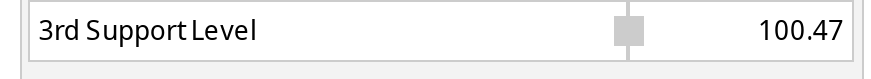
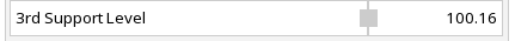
- 100.47
+ 100.16
